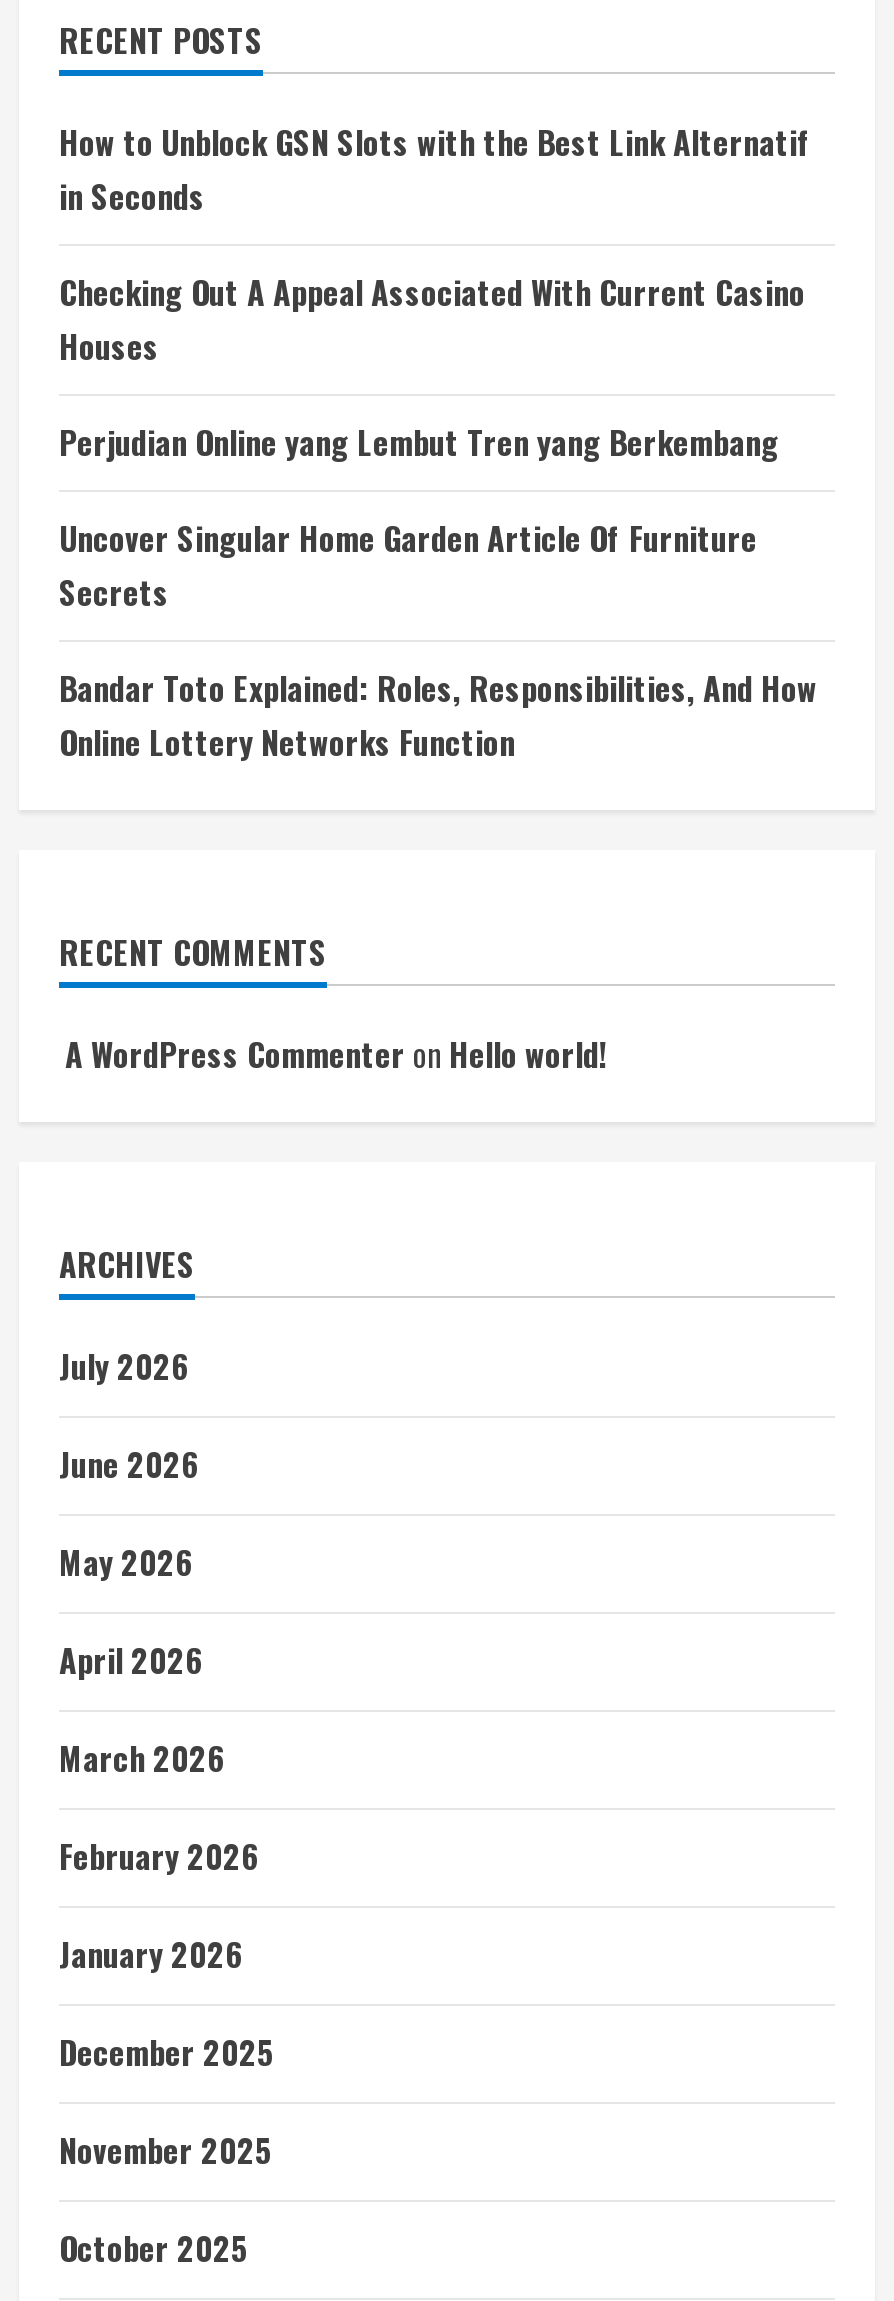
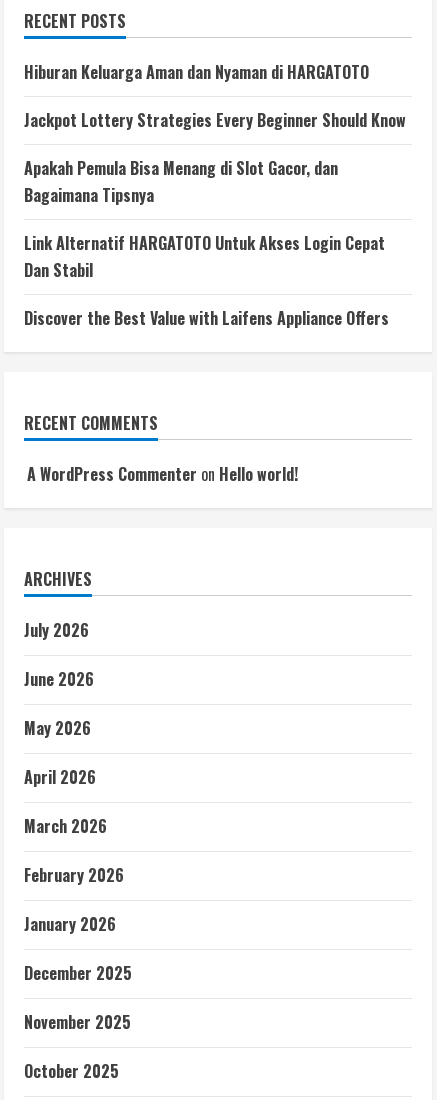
- How to Unblock GSN Slots with the Best Link Alternatif
- in Seconds
+ Hiburan Keluarga Aman dan Nyaman di HARGATOTO

- Checking Out A Appeal Associated With Current Casino
- Houses
+ Jackpot Lottery Strategies Every Beginner Should Know

- Perjudian Online yang Lembut Tren yang Berkembang
+ Apakah Pemula Bisa Menang di Slot Gacor, dan
+ Bagaimana Tipsnya

- Uncover Singular Home Garden Article Of Furniture
- Secrets
+ Link Alternatif HARGATOTO Untuk Akses Login Cepat
+ Dan Stabil

- Bandar Toto Explained: Roles, Responsibilities, And How
- Online Lottery Networks Function
+ Discover the Best Value with Laifens Appliance Offers
